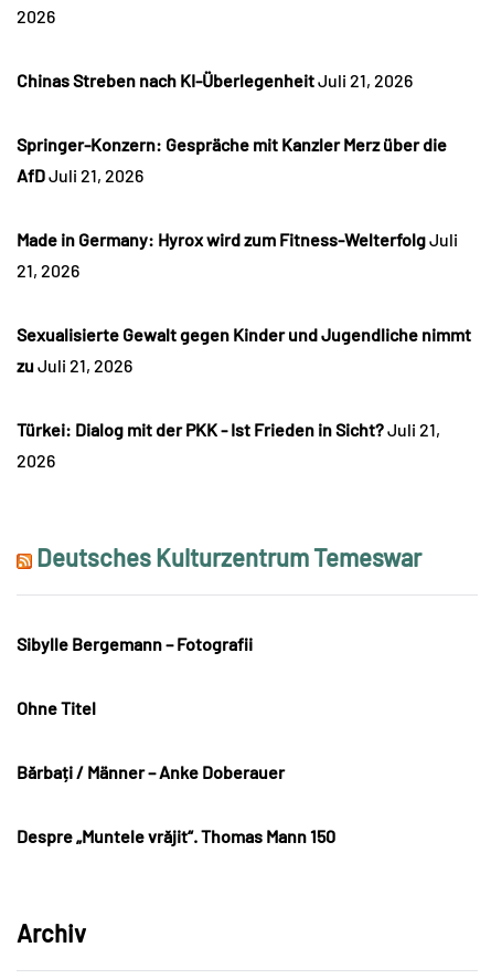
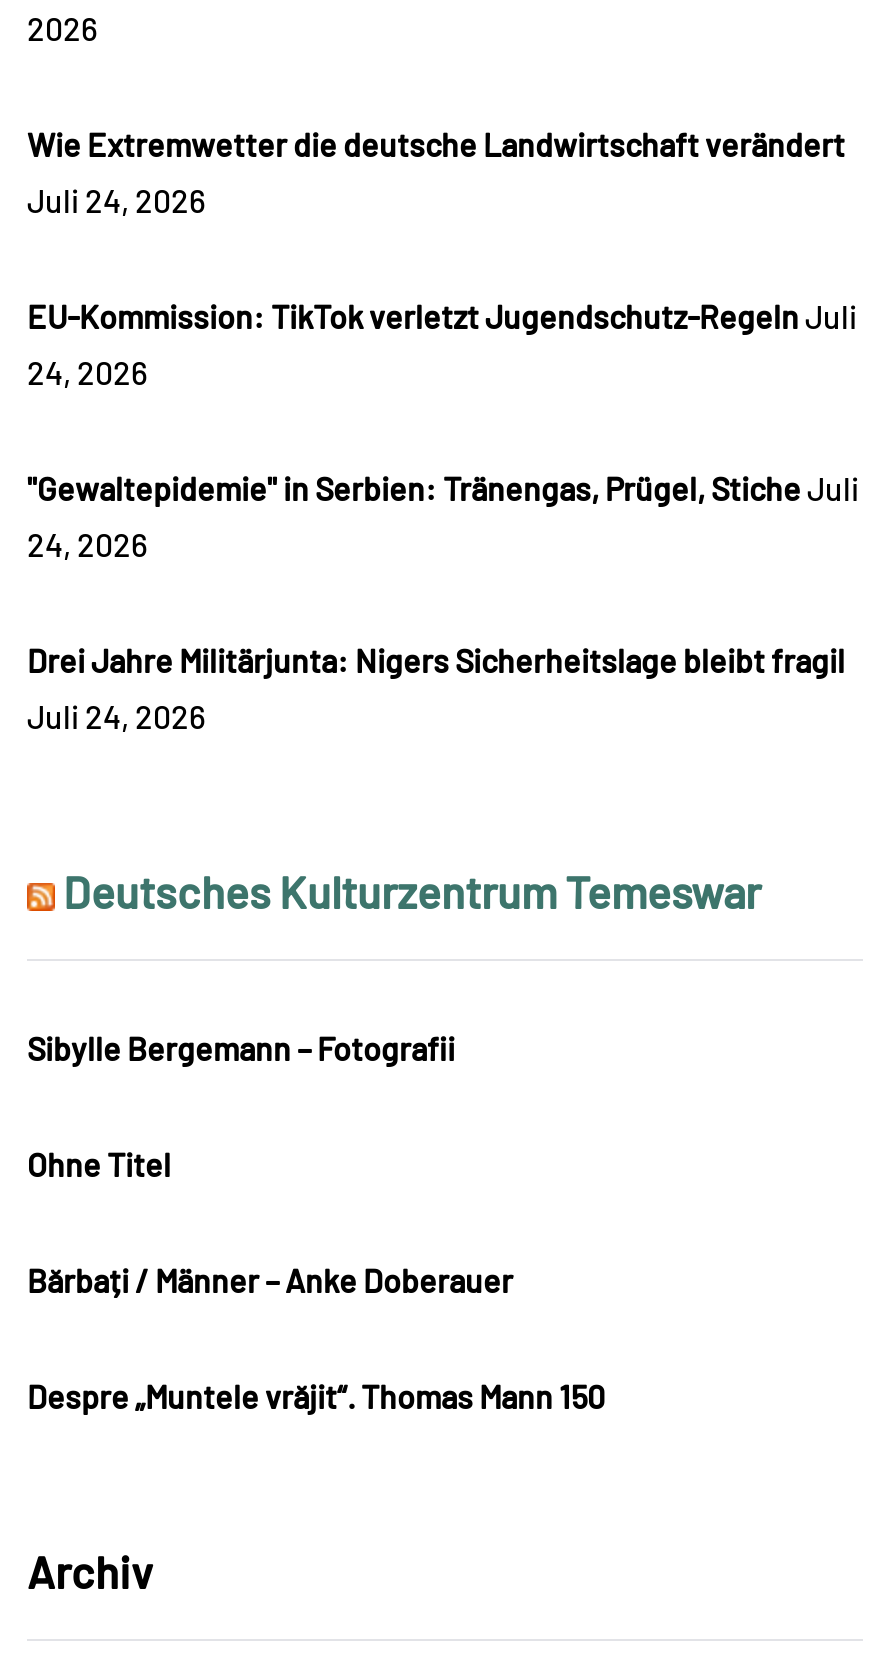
- Chinas Streben nach KI-Überlegenheit Juli 21, 2026
- Springer-Konzern: Gespräche mit Kanzler Merz über die
- AfD Juli 21, 2026
- Made in Germany: Hyrox wird zum Fitness-Welterfolg Juli
- 21, 2026
- Sexualisierte Gewalt gegen Kinder und Jugendliche nimmt
- zu Juli 21, 2026
- Türkei: Dialog mit der PKK - Ist Frieden in Sicht? Juli 21,
- 2026
+ Wie Extremwetter die deutsche Landwirtschaft verändert
+ Juli 24, 2026
+ EU-Kommission: TikTok verletzt Jugendschutz-Regeln Juli
+ 24, 2026
+ "Gewaltepidemie" in Serbien: Tränengas, Prügel, Stiche Juli
+ 24, 2026
+ Drei Jahre Militärjunta: Nigers Sicherheitslage bleibt fragil
+ Juli 24, 2026
